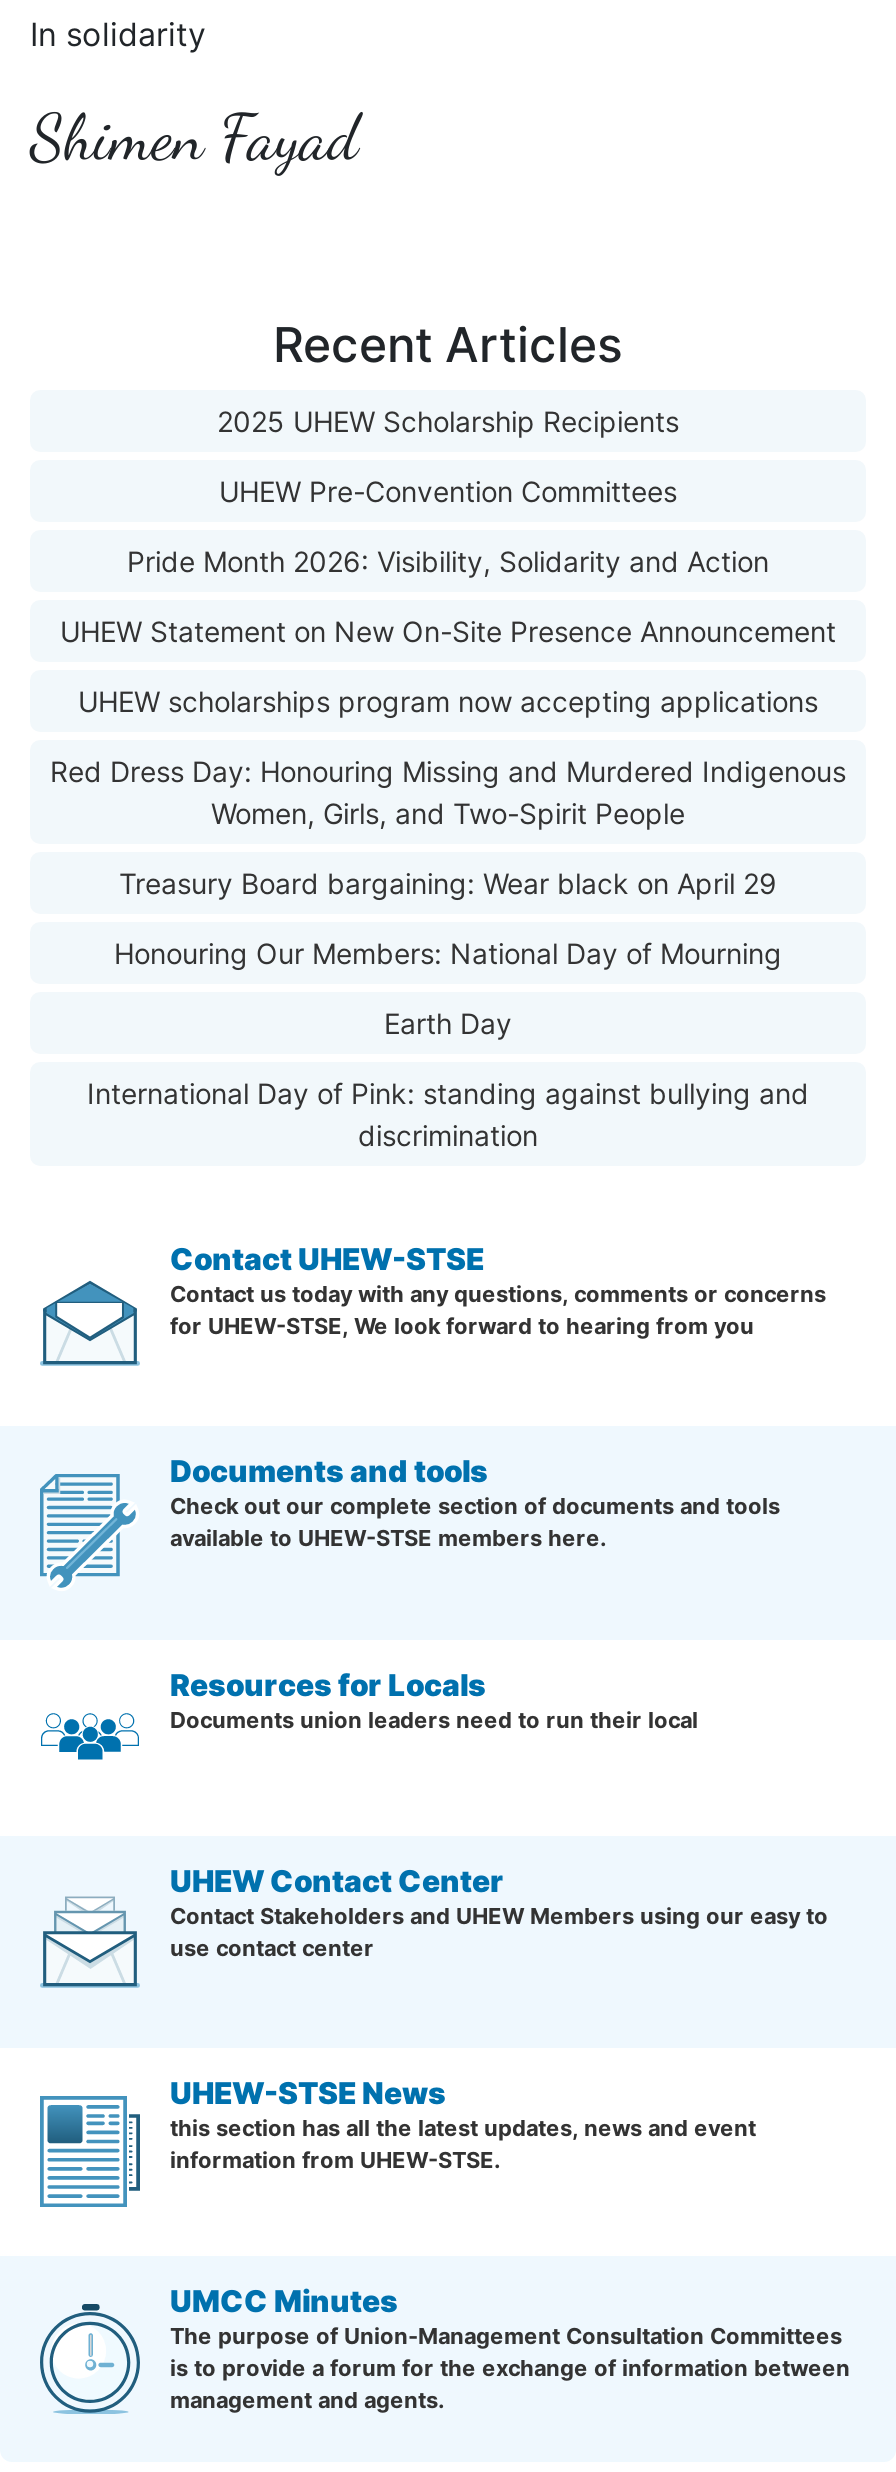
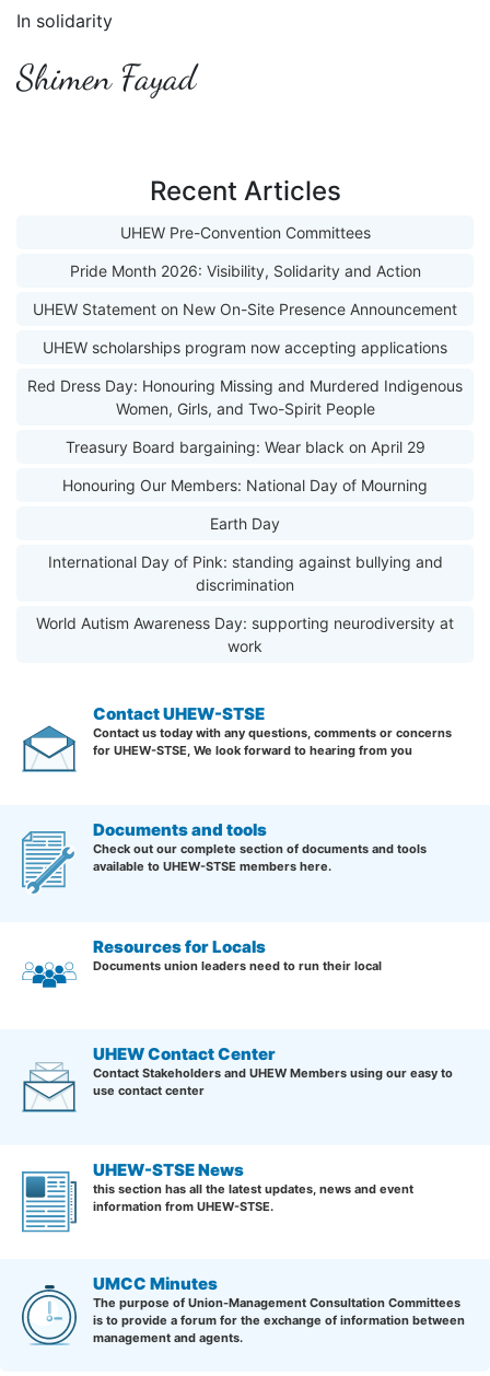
- 2025 UHEW Scholarship Recipients

moved up: UHEW Pre-Convention Committees | Pride Month 2026: Visibility, Solidarity and Action | UHEW Statement on New On-Site Presence Announcement | ... | International Day of Pink: standing against bullying and | discrimination

+ World Autism Awareness Day: supporting neurodiversity at
+ work
